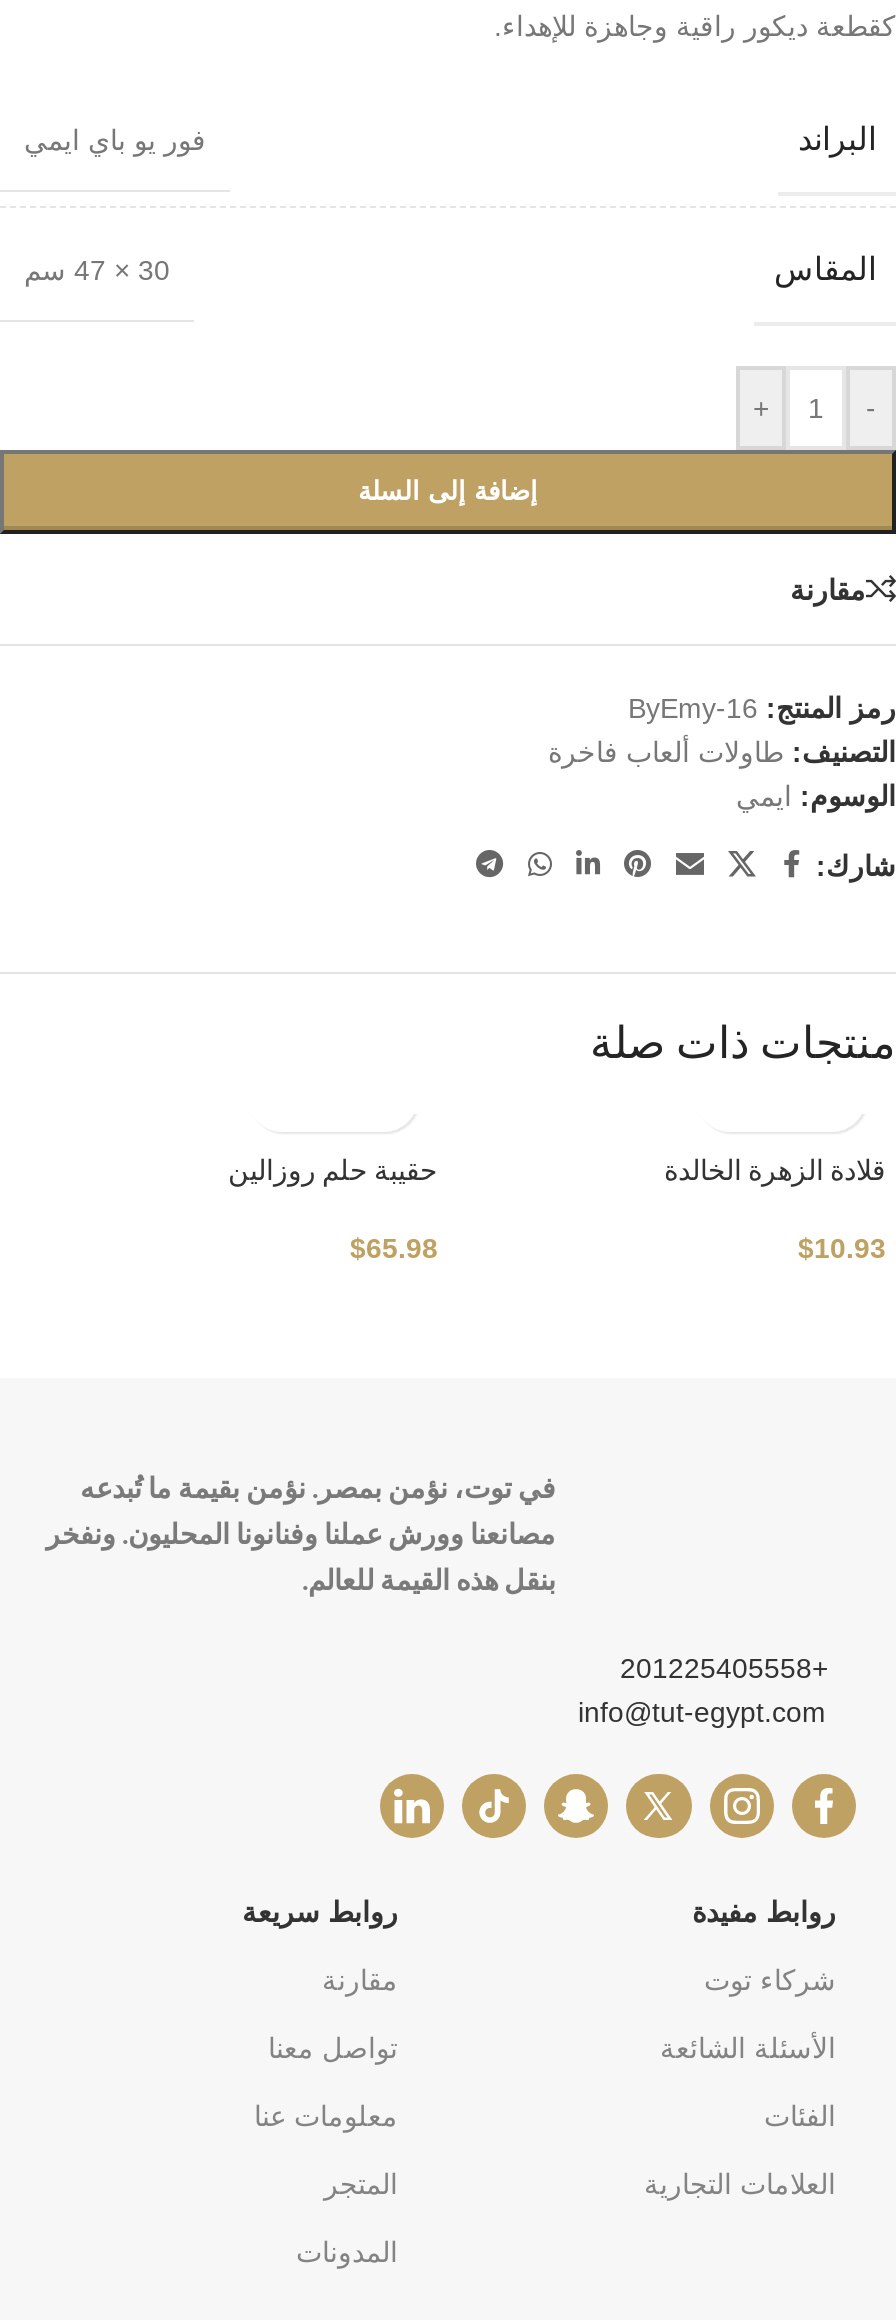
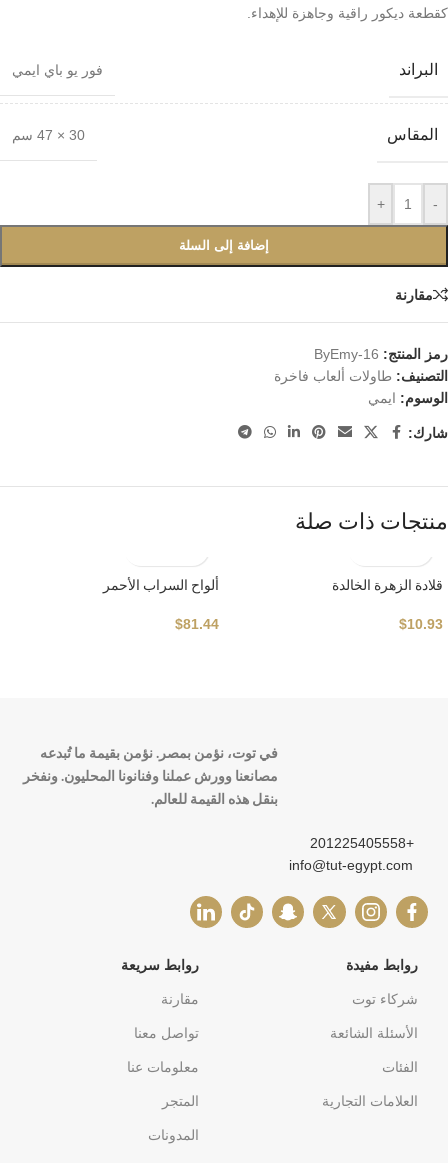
- حقيبة حلم روزالين
+ ألواح السراب الأحمر

- $65.98
+ $81.44
